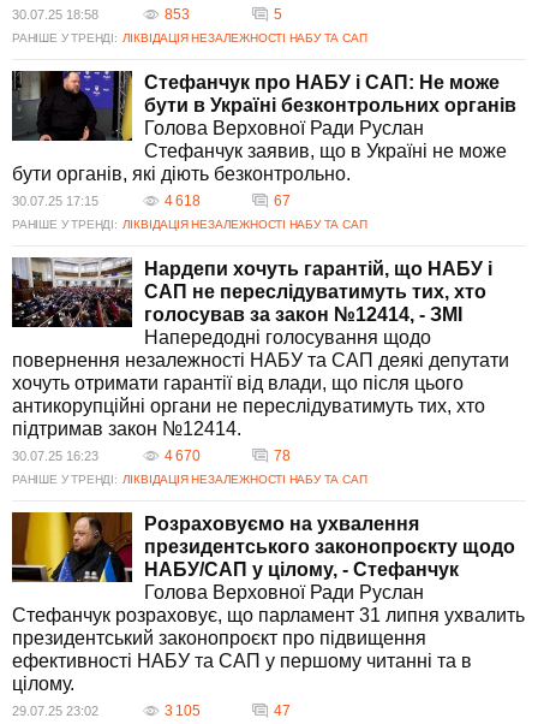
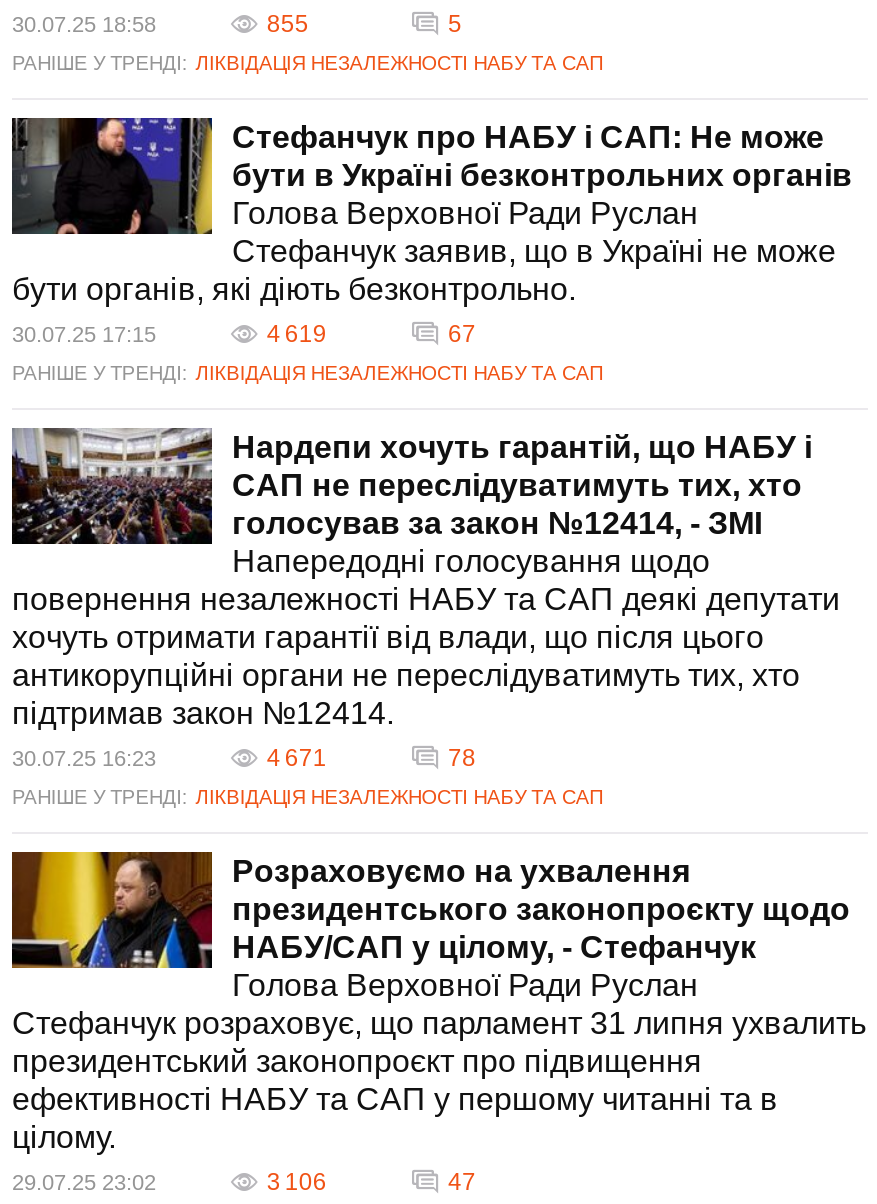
- 853
+ 855

- 4 618
+ 4 619

- 4 670
+ 4 671

- 3 105
+ 3 106
